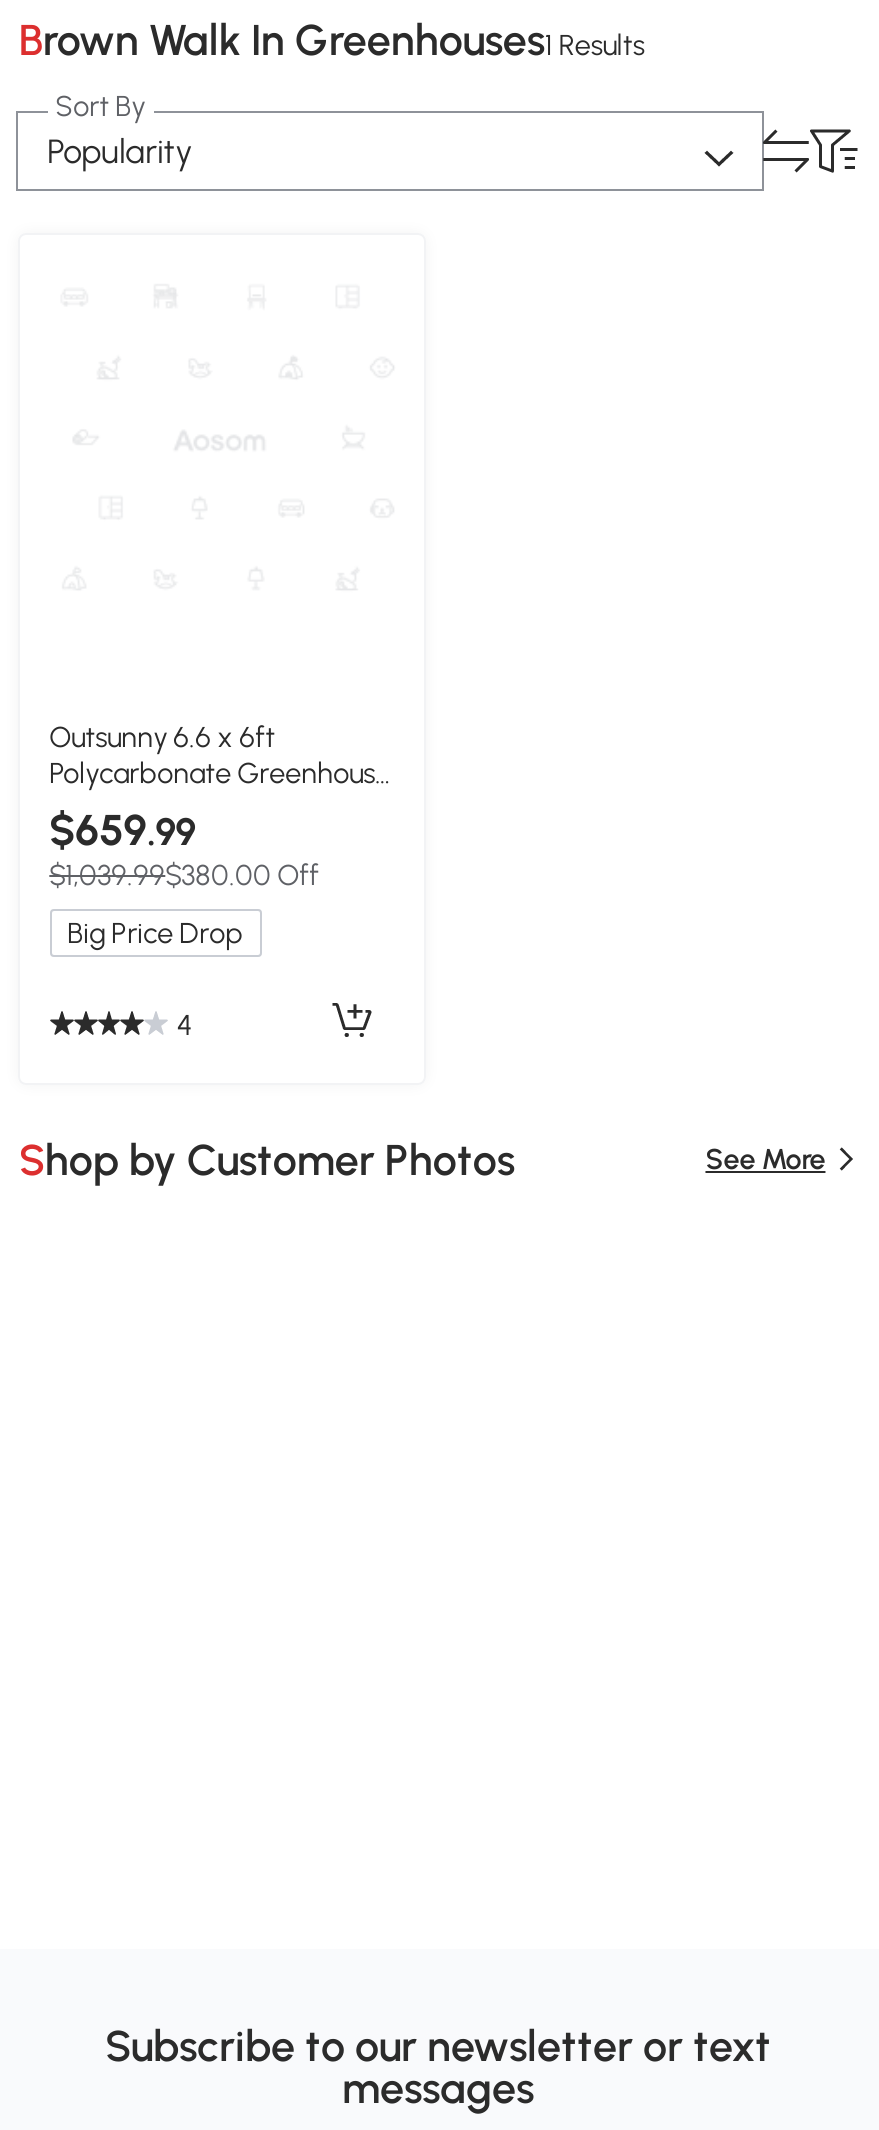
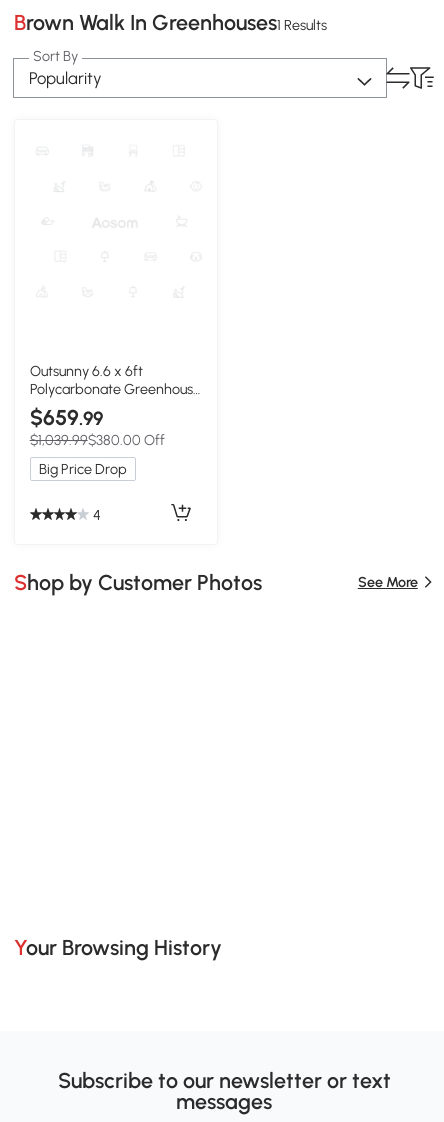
+ Your Browsing History
